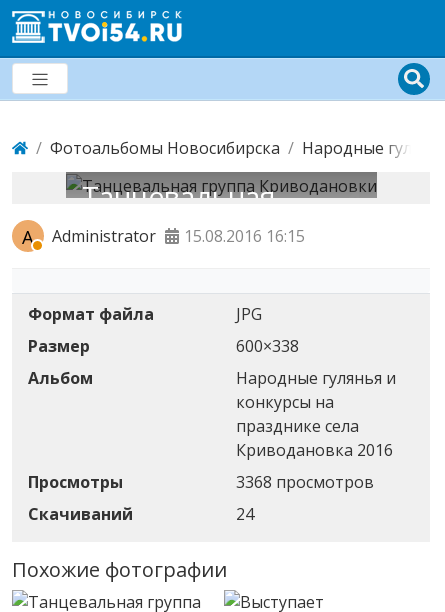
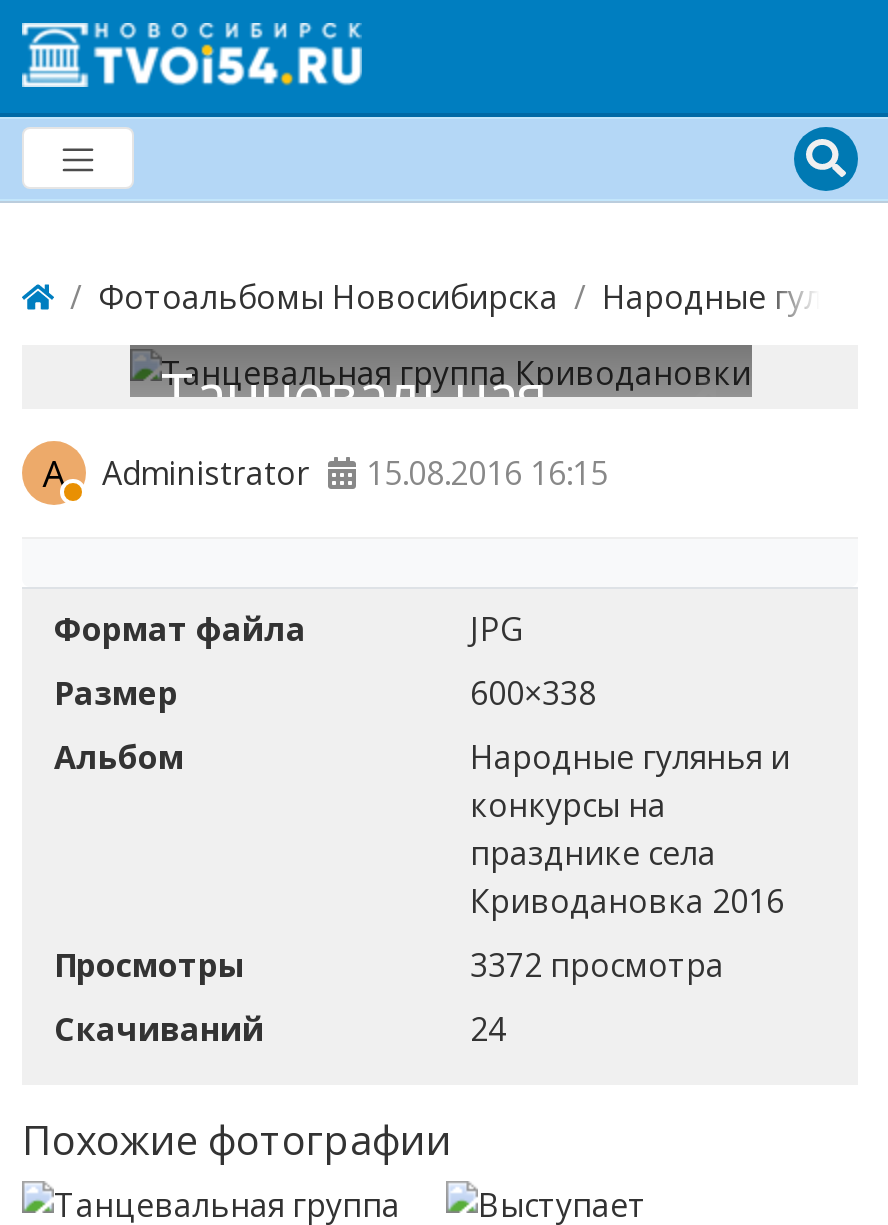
- 3368 просмотров
+ 3372 просмотра
